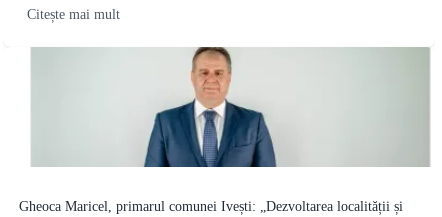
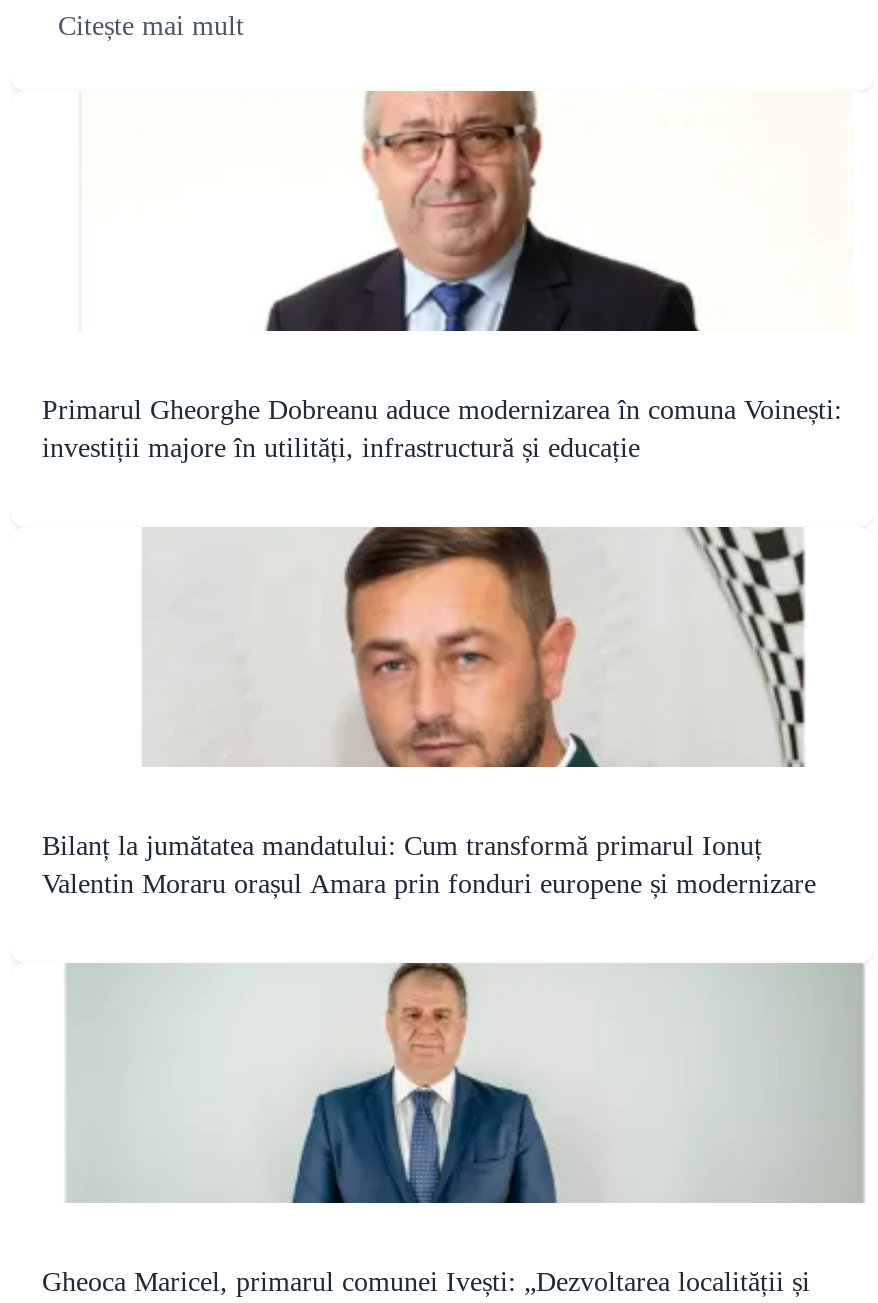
+ [image]
+ Primarul Gheorghe Dobreanu aduce modernizarea în comuna Voinești:
+ investiții majore în utilități, infrastructură și educație

+ [image]
+ Bilanț la jumătatea mandatului: Cum transformă primarul Ionuț
+ Valentin Moraru orașul Amara prin fonduri europene și modernizare
